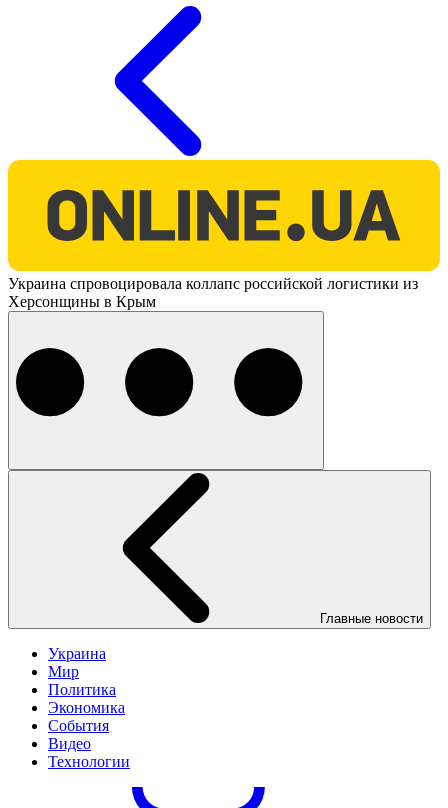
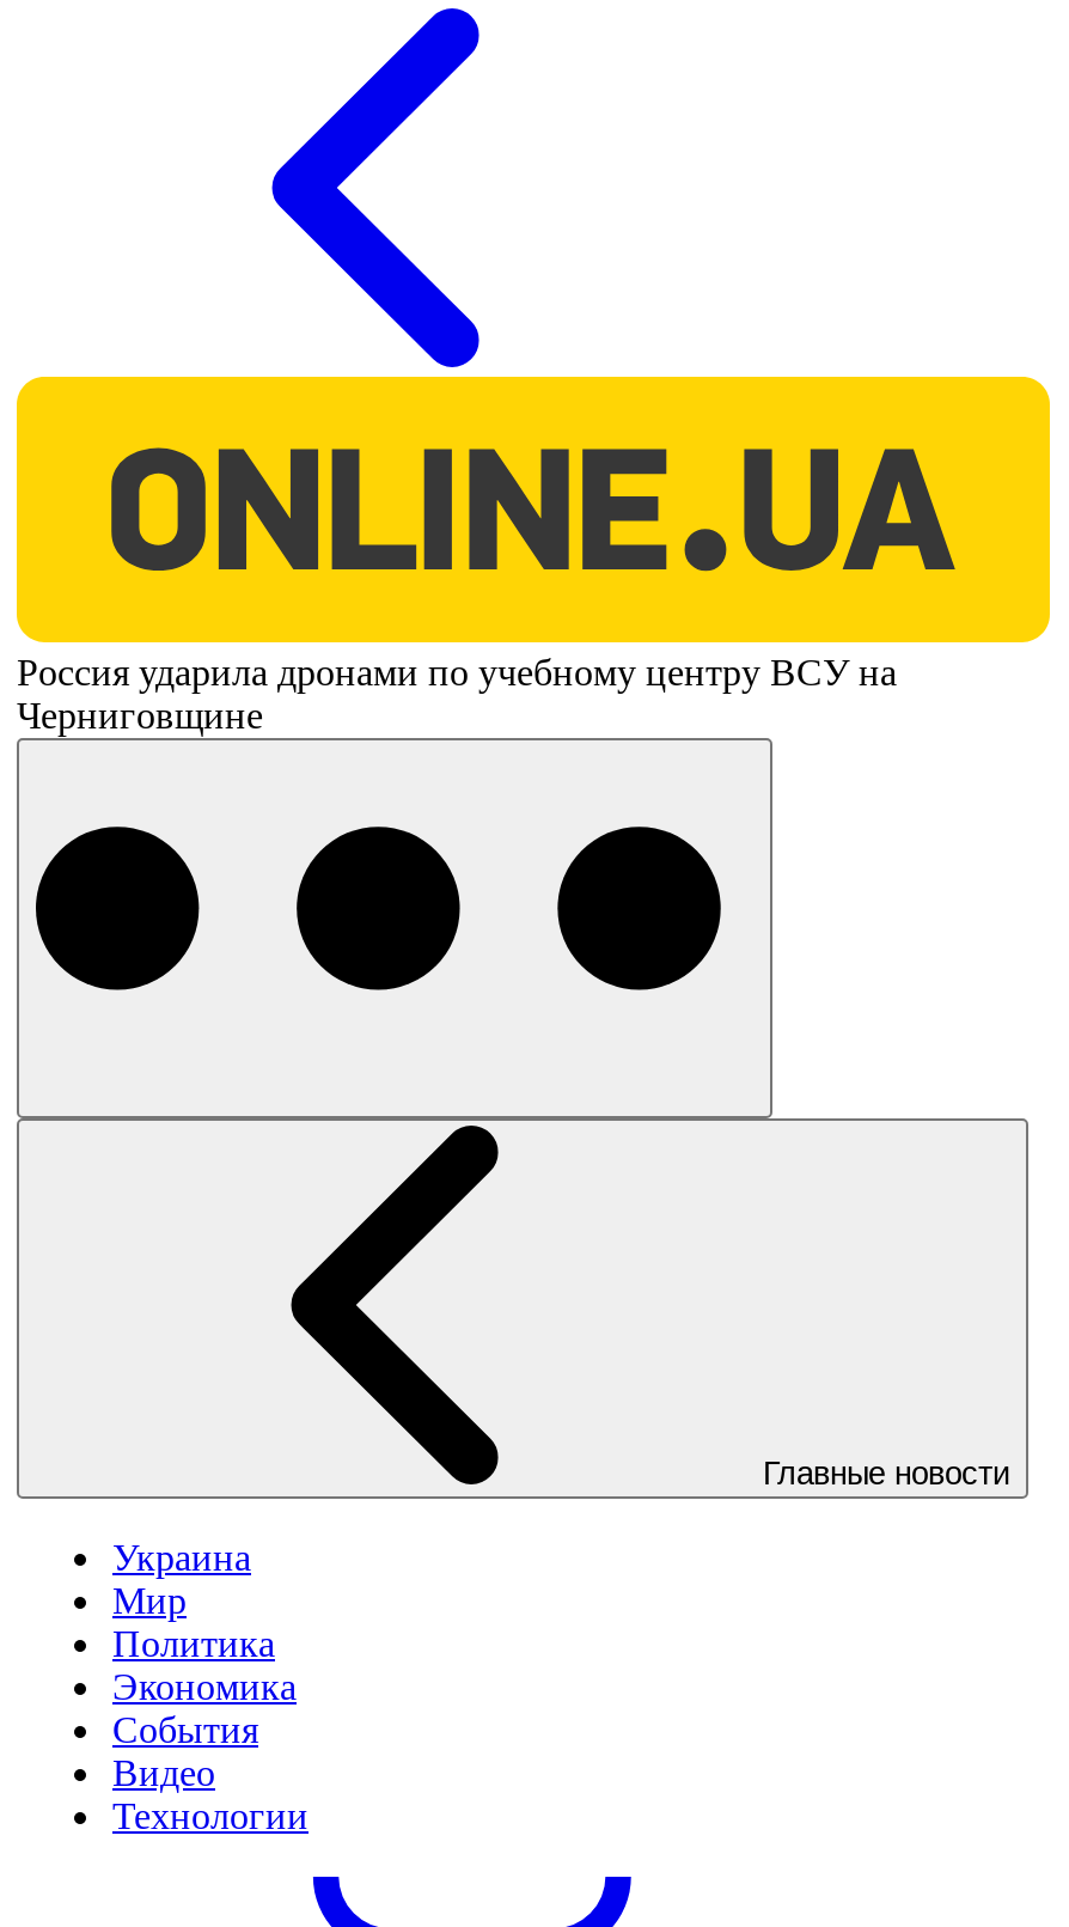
- Украина спровоцировала коллапс российской логистики из
- Херсонщины в Крым
+ Россия ударила дронами по учебному центру ВСУ на
+ Черниговщине
